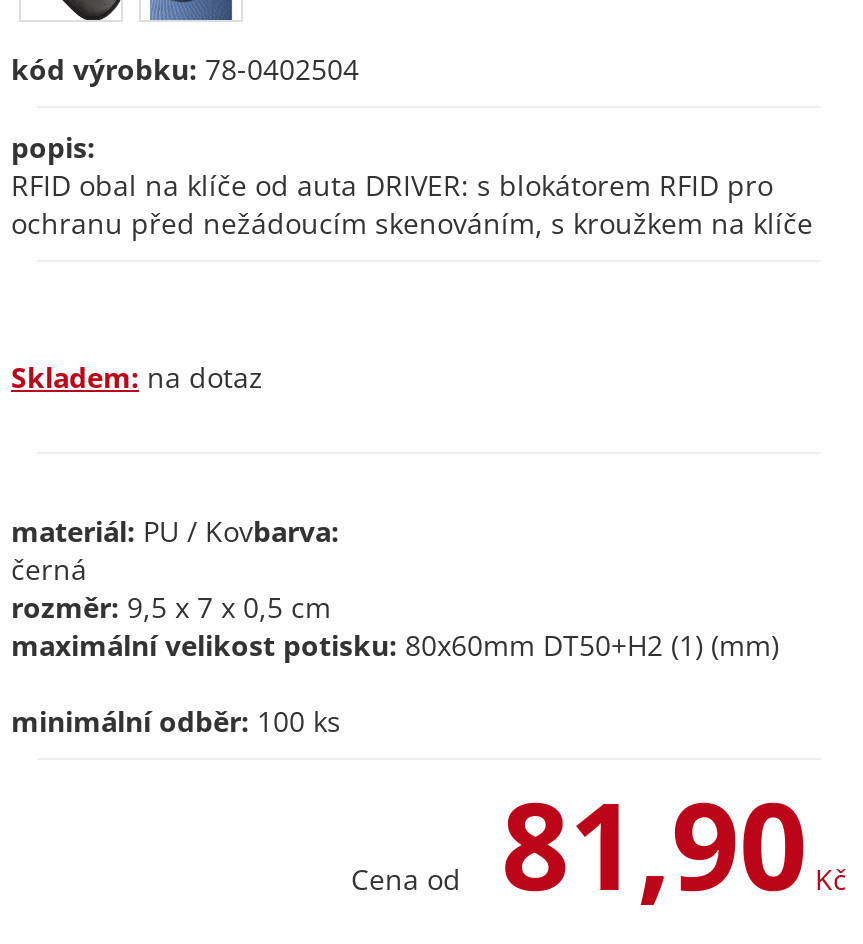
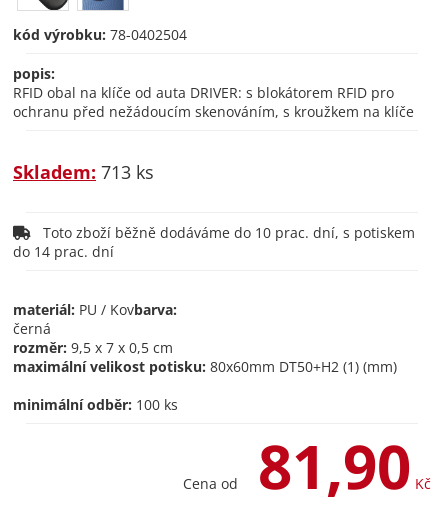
- Skladem: na dotaz
+ Skladem: 713 ks
+ Toto zboží běžně dodáváme do 10 prac. dní, s potiskem
+ do 14 prac. dní
